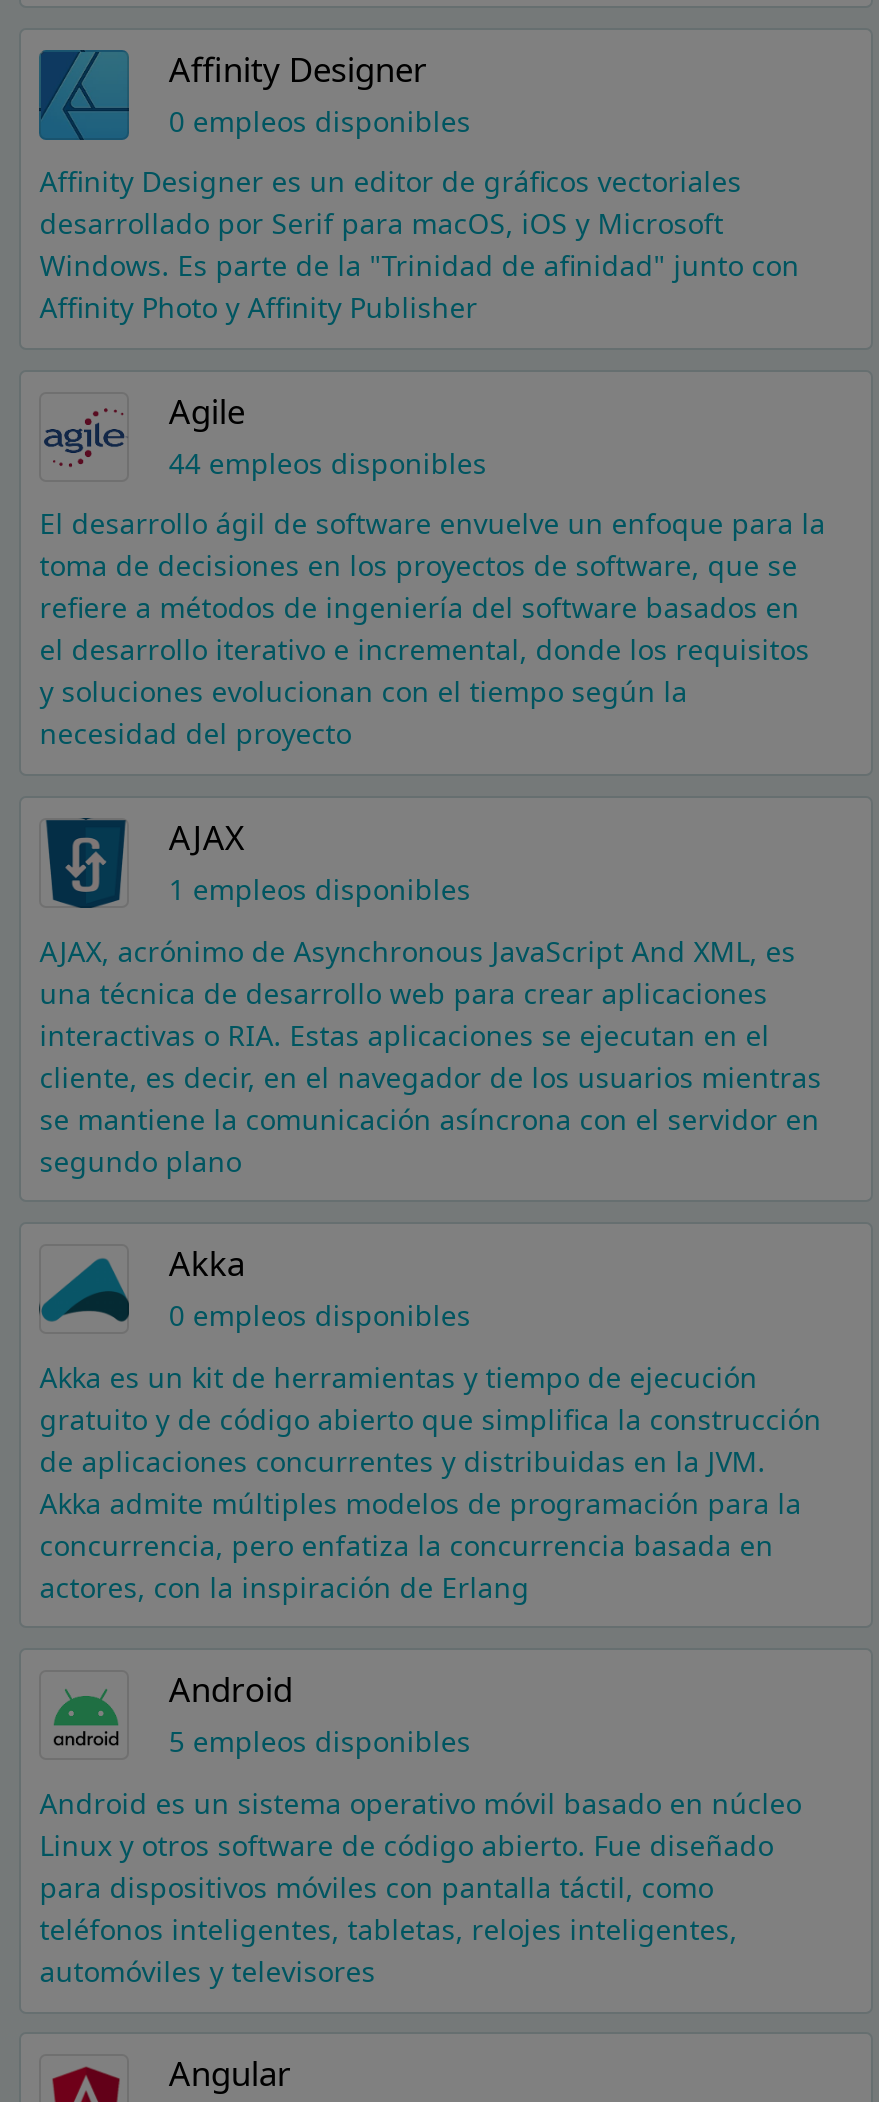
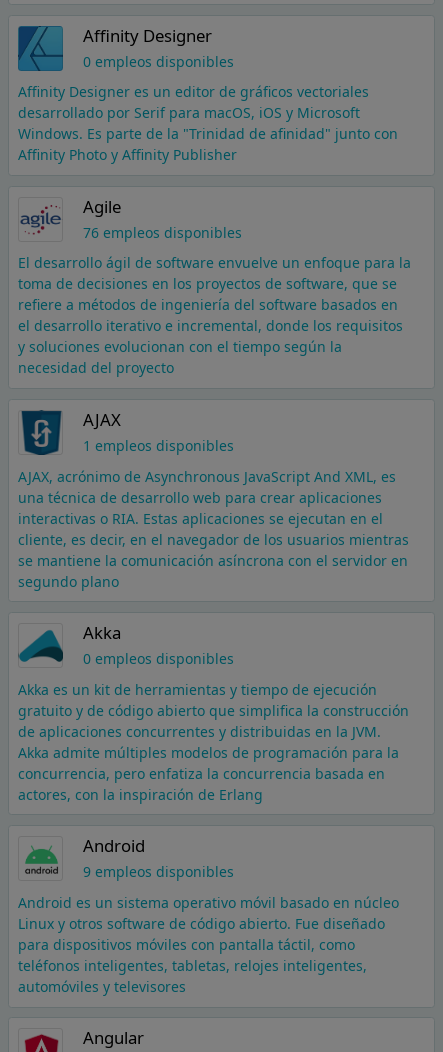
- 44 empleos disponibles
+ 76 empleos disponibles

- 5 empleos disponibles
+ 9 empleos disponibles
